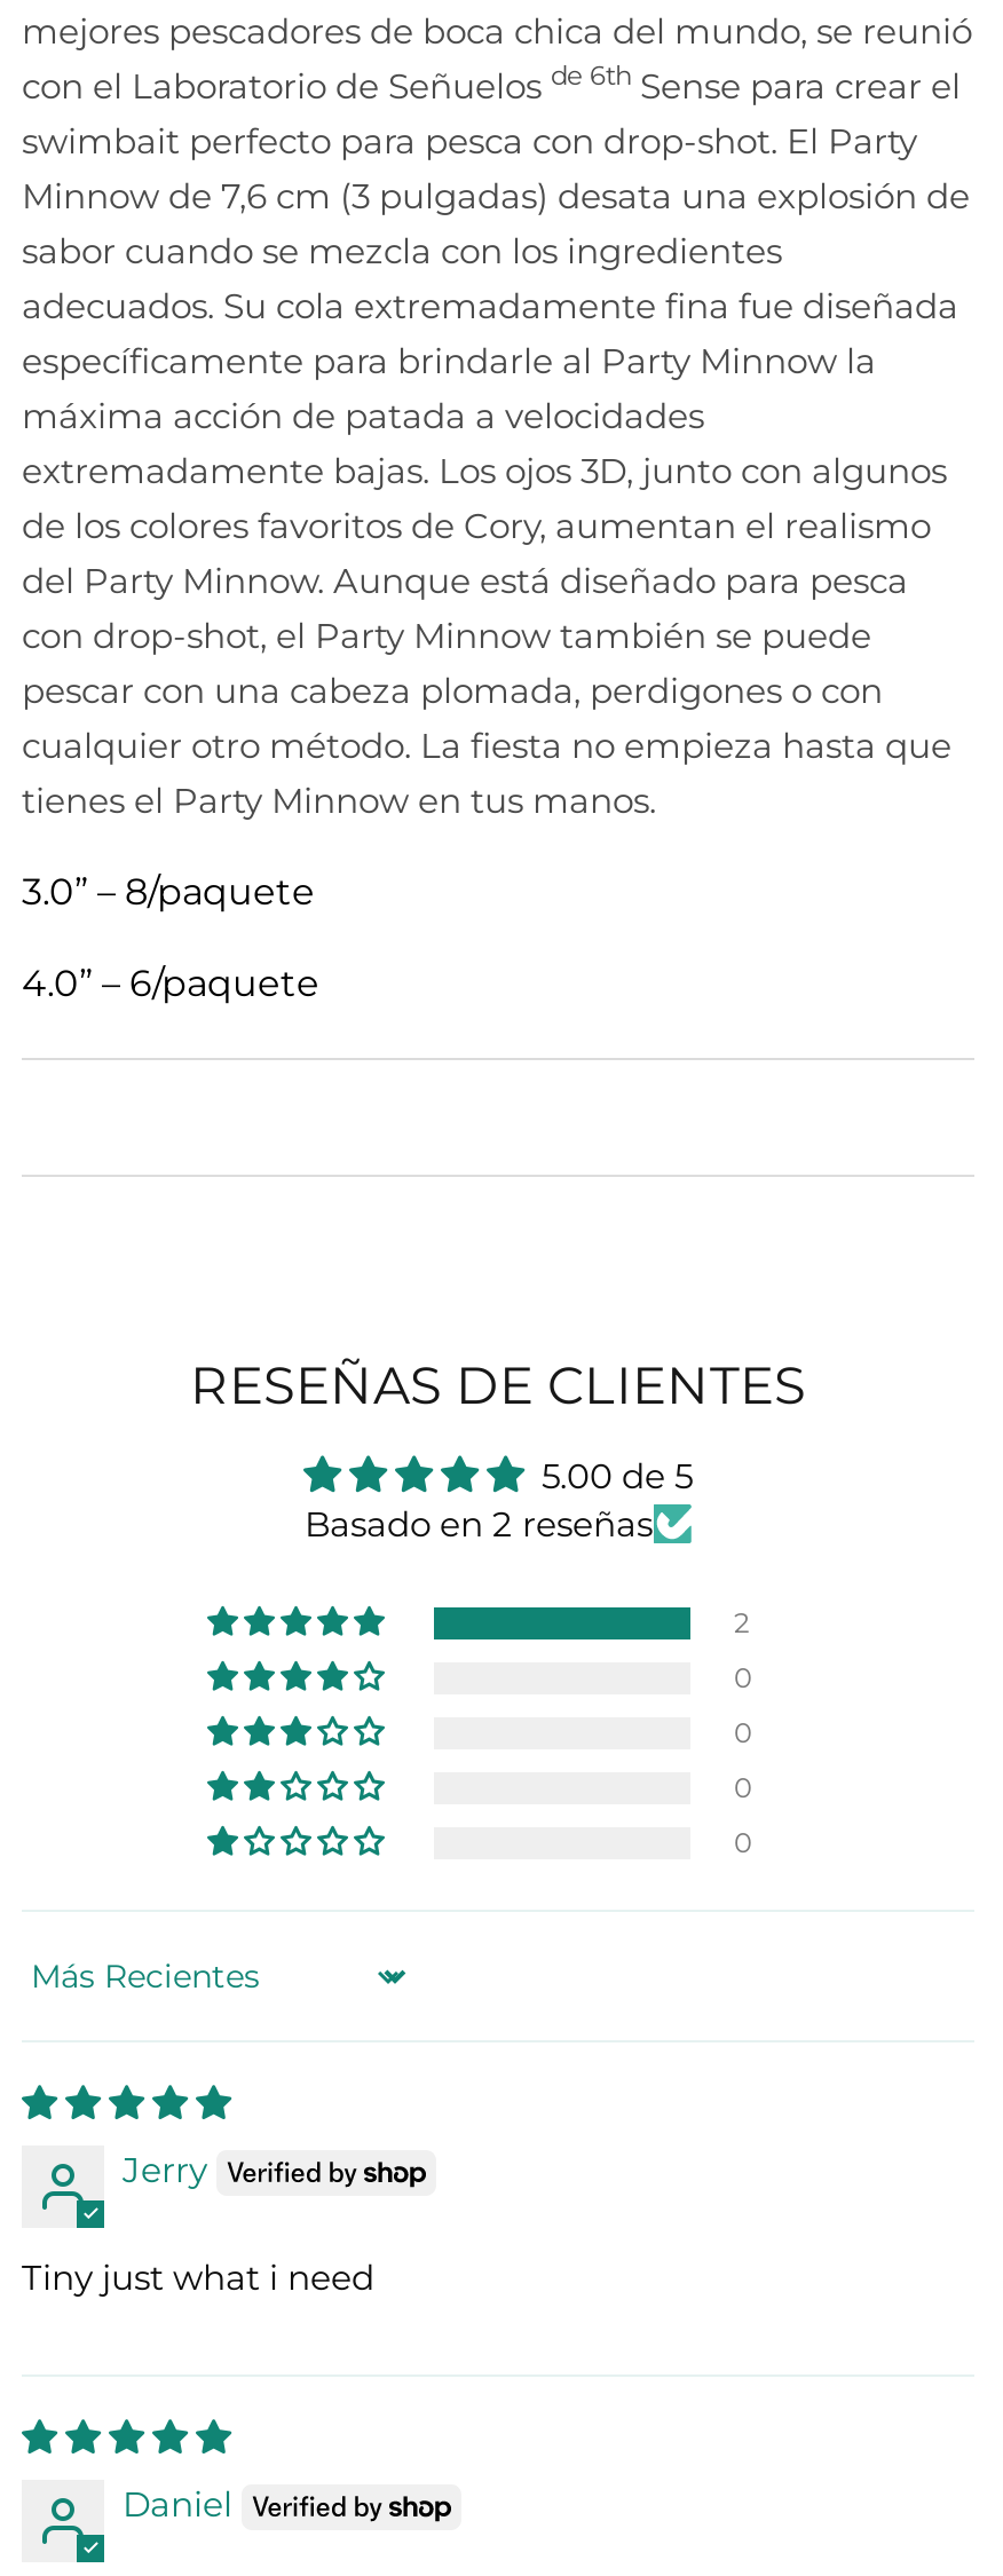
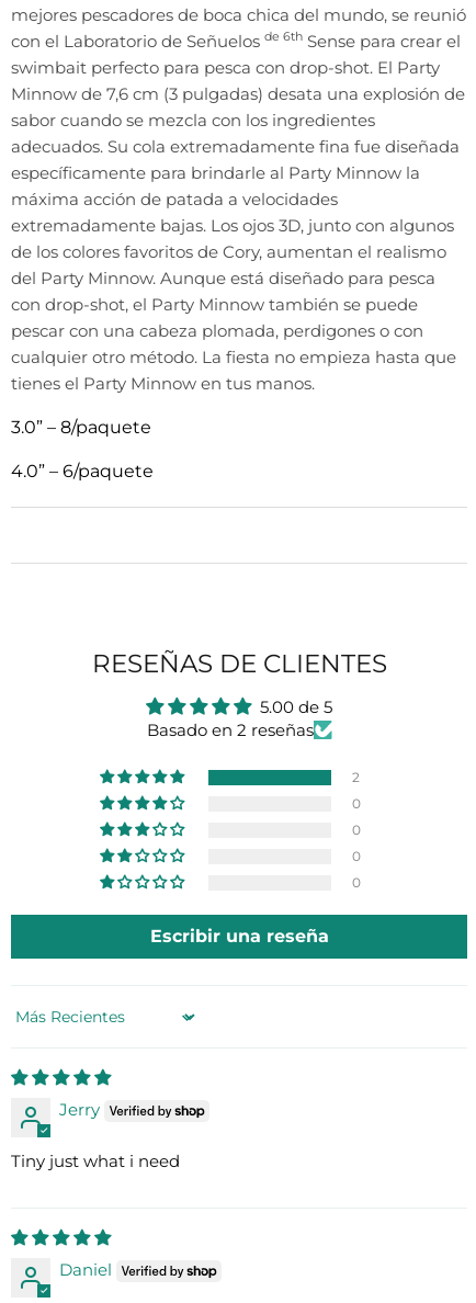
+ Escribir una reseña
